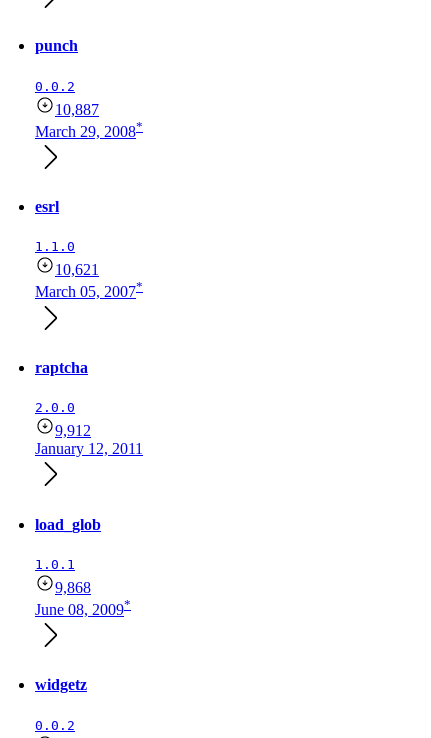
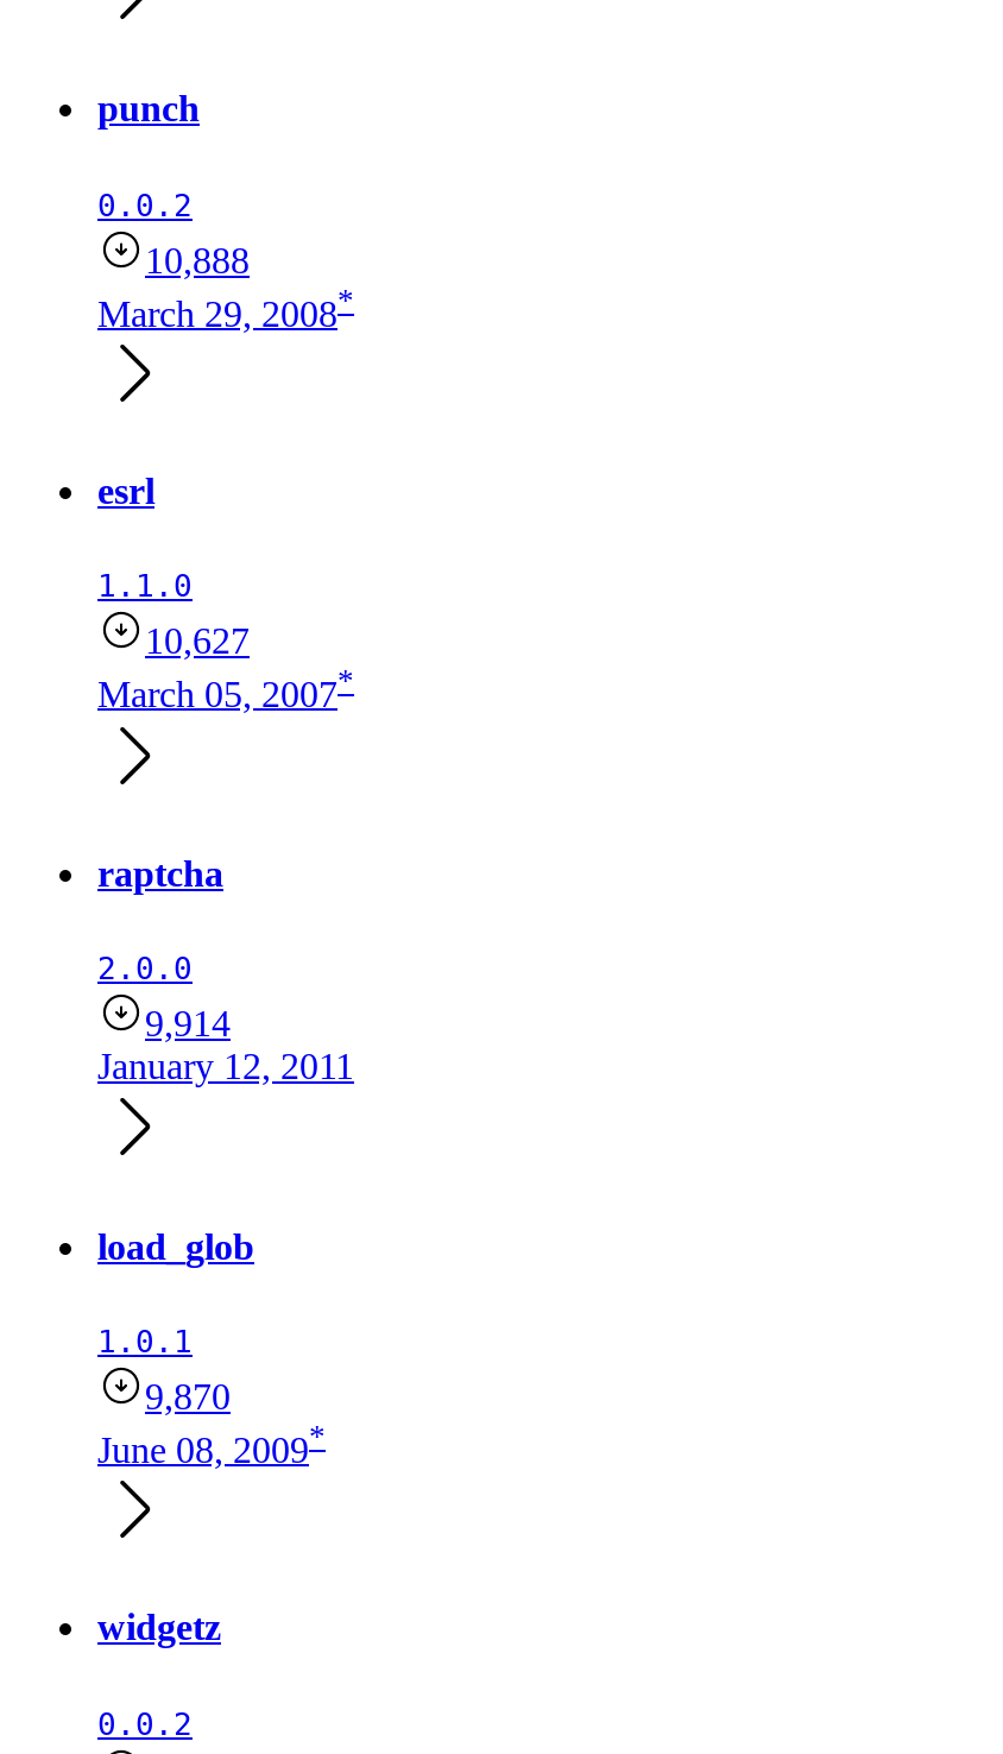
- 10,887
+ 10,888

- 10,621
+ 10,627

- 9,912
+ 9,914

- 9,868
+ 9,870
